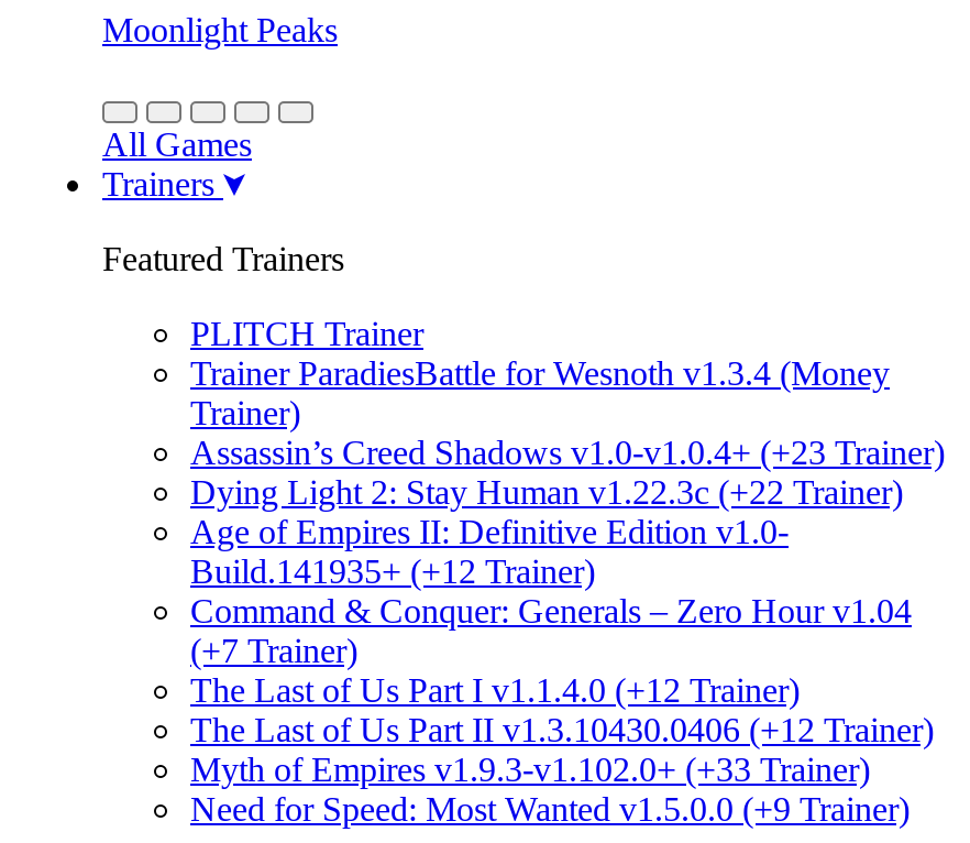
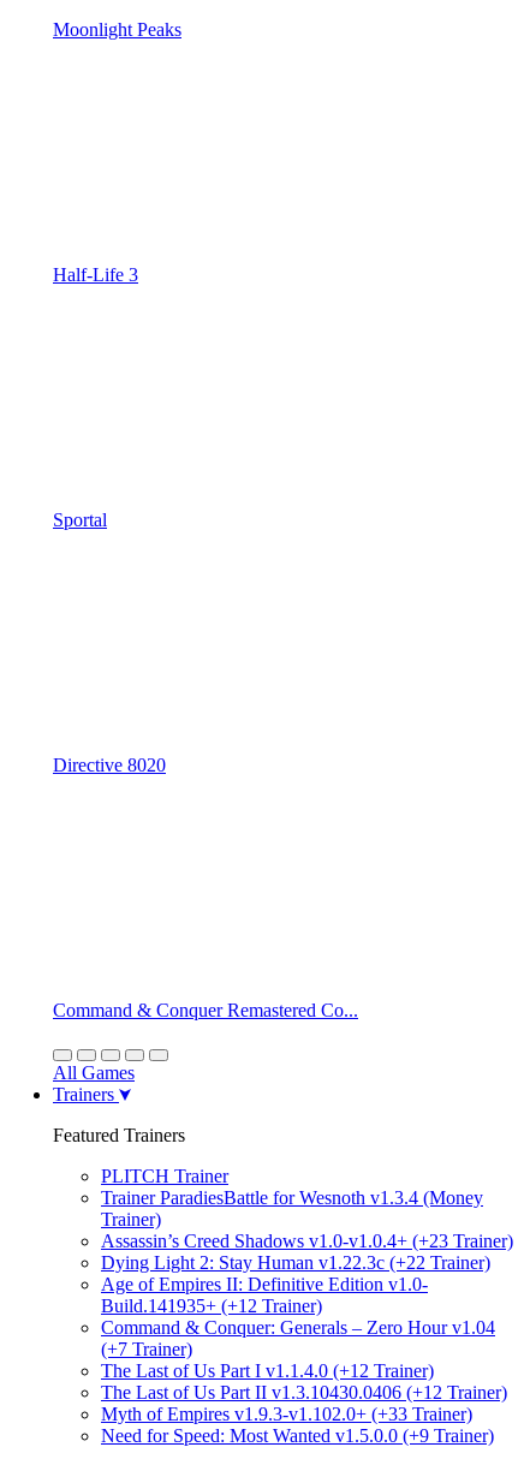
+ Half-Life 3

+ Sportal

+ Directive 8020

+ Command & Conquer Remastered Co...
